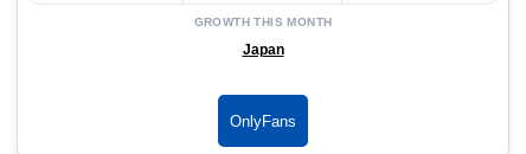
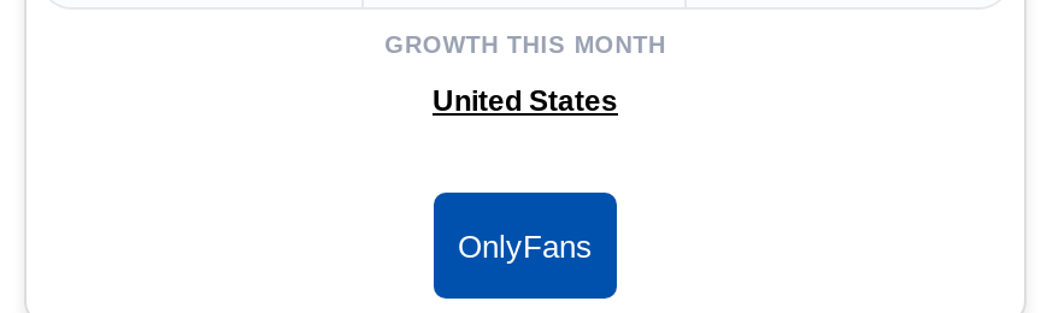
- Japan
+ United States
